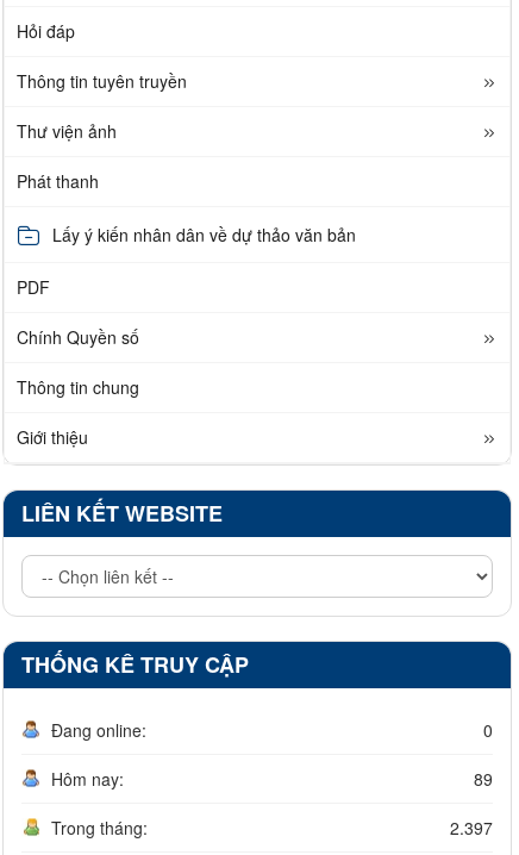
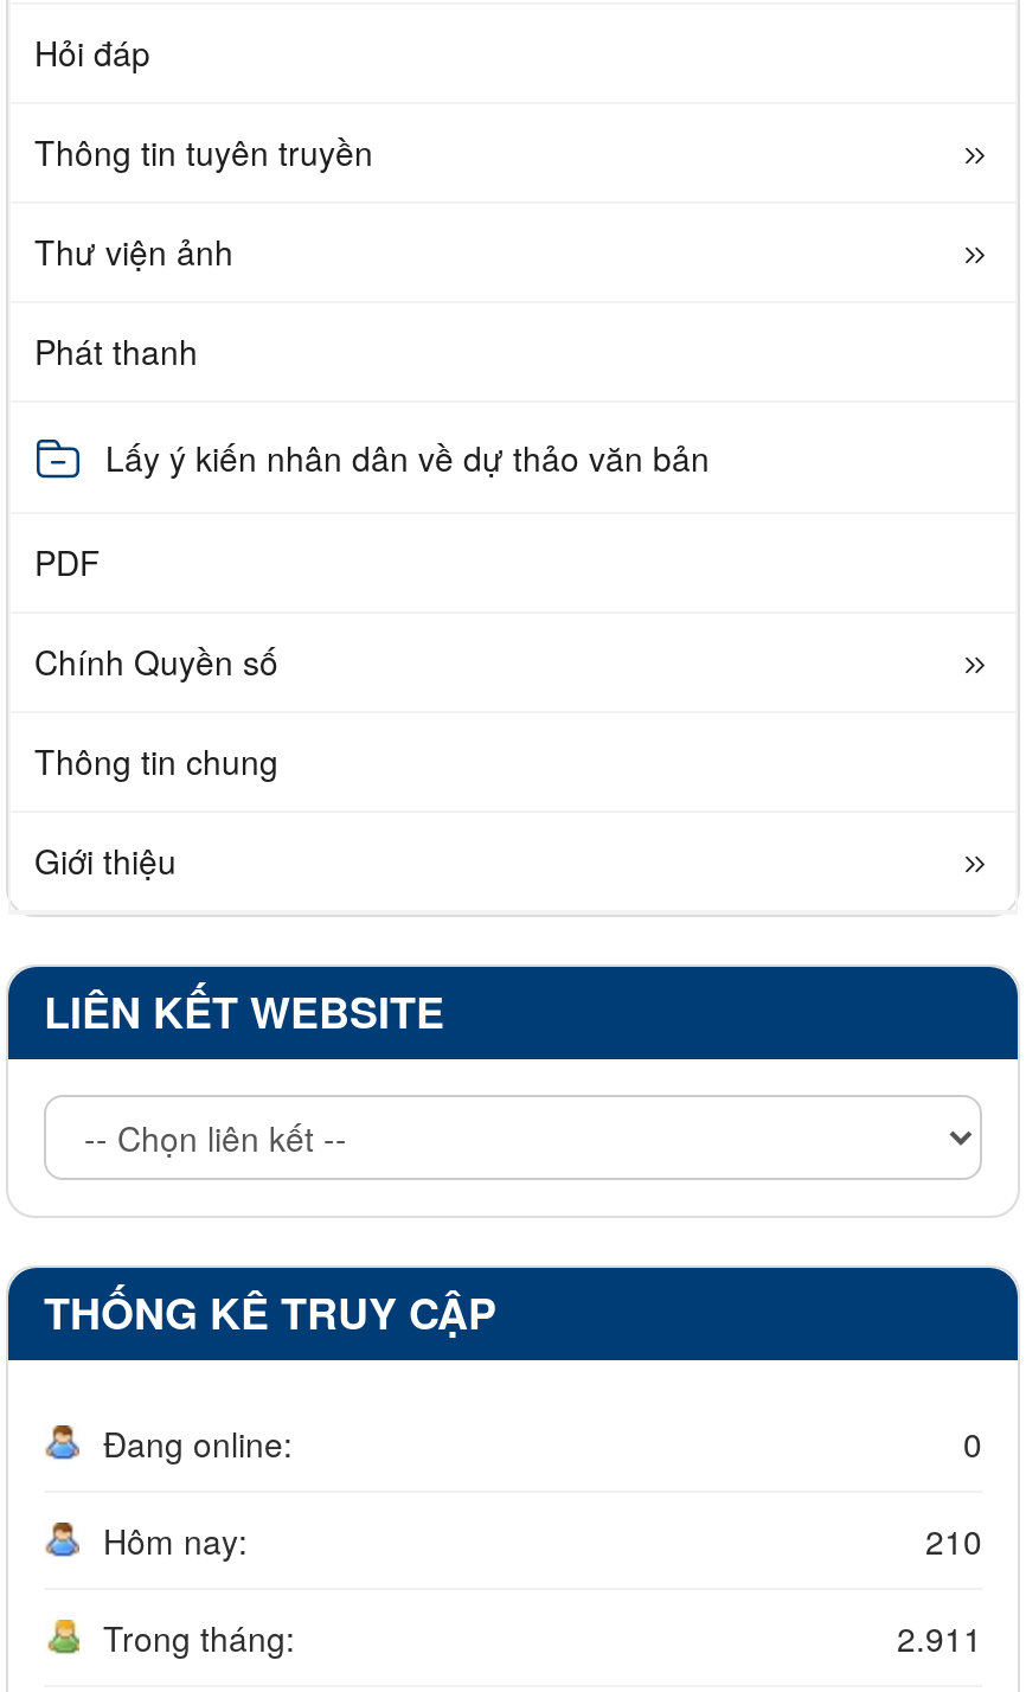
- 89
+ 210

- 2.397
+ 2.911
